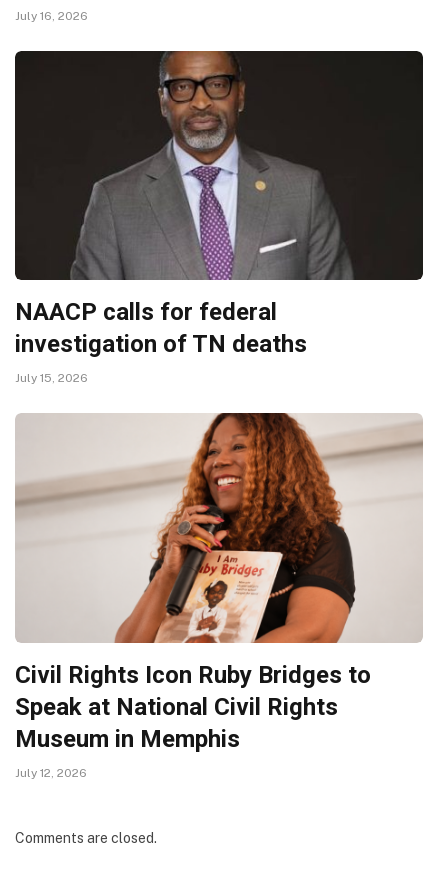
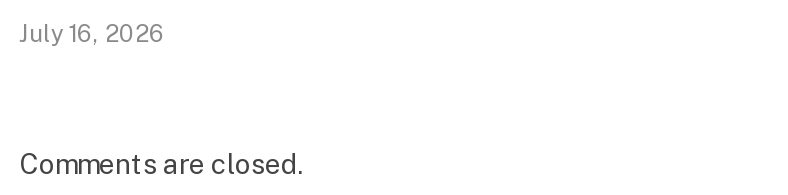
- [image]
- NAACP calls for federal
- investigation of TN deaths
- July 15, 2026

- [image]
- Civil Rights Icon Ruby Bridges to
- Speak at National Civil Rights
- Museum in Memphis
- July 12, 2026
